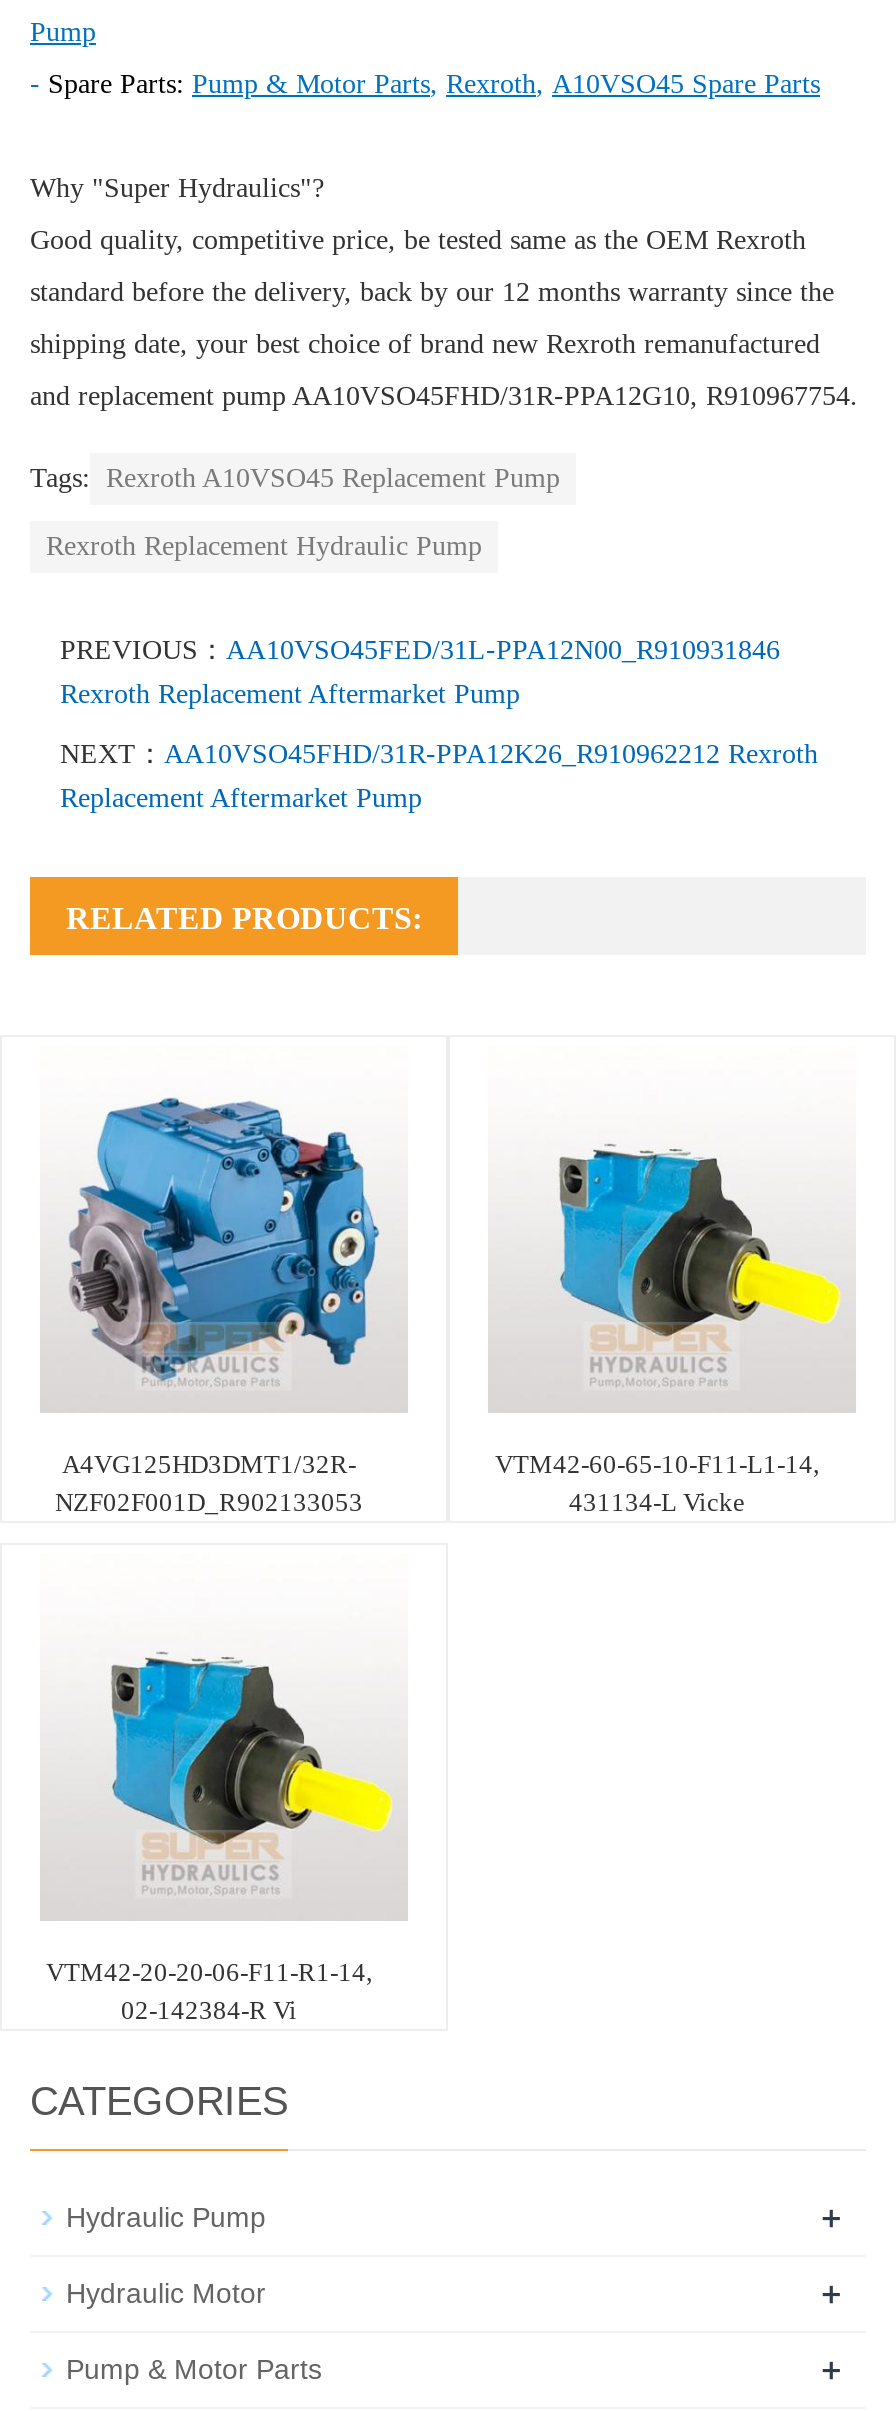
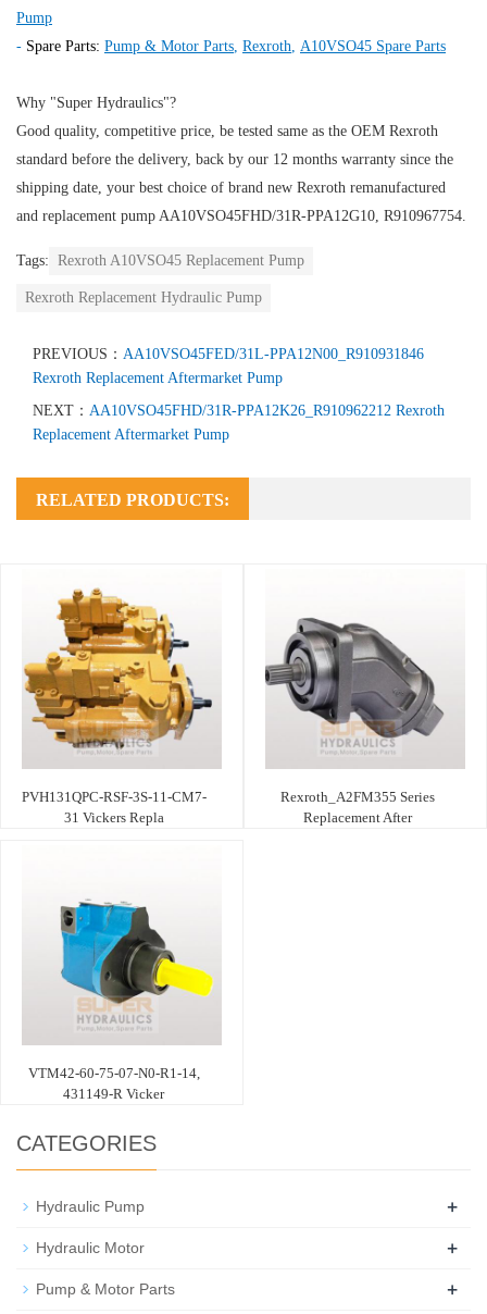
- [image]
- A4VG125HD3DMT1/32R-
- NZF02F001D_R902133053
+ [image]
+ PVH131QPC-RSF-3S-11-CM7-
+ 31 Vickers Repla

- [image]
+ [image]

- VTM42-60-65-10-F11-L1-14,
- 431134-L Vicke
+ Rexroth_A2FM355 Series
+ Replacement After

- VTM42-20-20-06-F11-R1-14,
- 02-142384-R Vi
+ VTM42-60-75-07-N0-R1-14,
+ 431149-R Vicker
